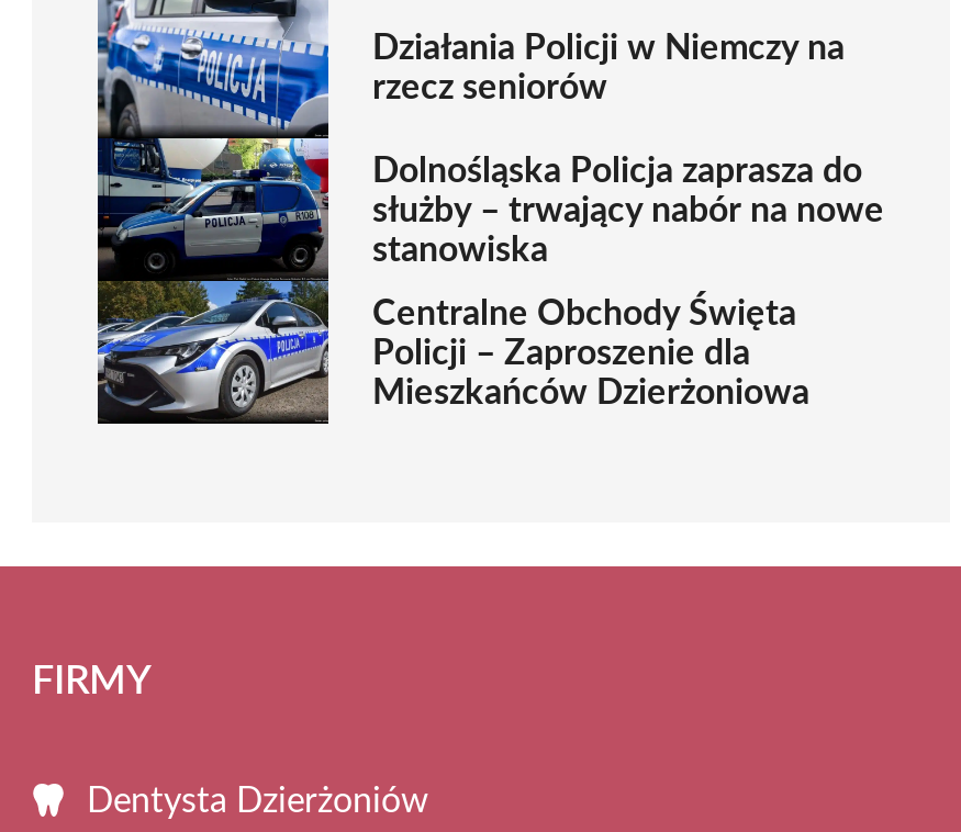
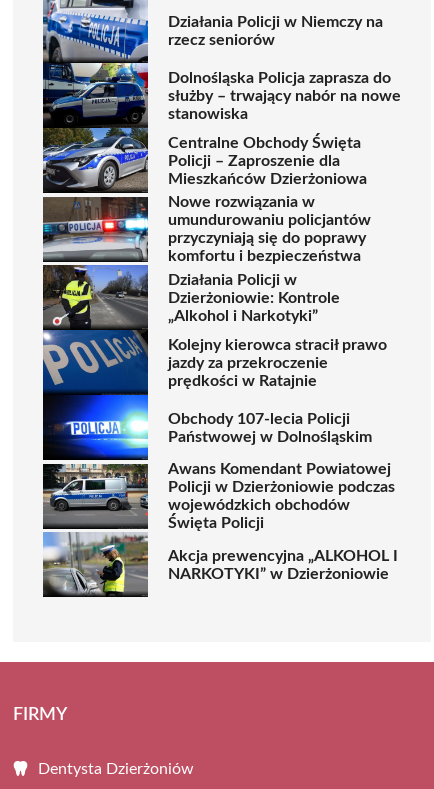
+ [image]
+ Nowe rozwiązania w
+ umundurowaniu policjantów
+ przyczyniają się do poprawy
+ komfortu i bezpieczeństwa
+ Działania Policji w
+ Dzierżoniowie: Kontrole
+ „Alkohol i Narkotyki”
+ Kolejny kierowca stracił prawo
+ jazdy za przekroczenie
+ prędkości w Ratajnie
+ Obchody 107-lecia Policji
+ Państwowej w Dolnośląskim
+ Awans Komendant Powiatowej
+ Policji w Dzierżoniowie podczas
+ wojewódzkich obchodów
+ Święta Policji
+ Akcja prewencyjna „ALKOHOL I
+ NARKOTYKI” w Dzierżoniowie
